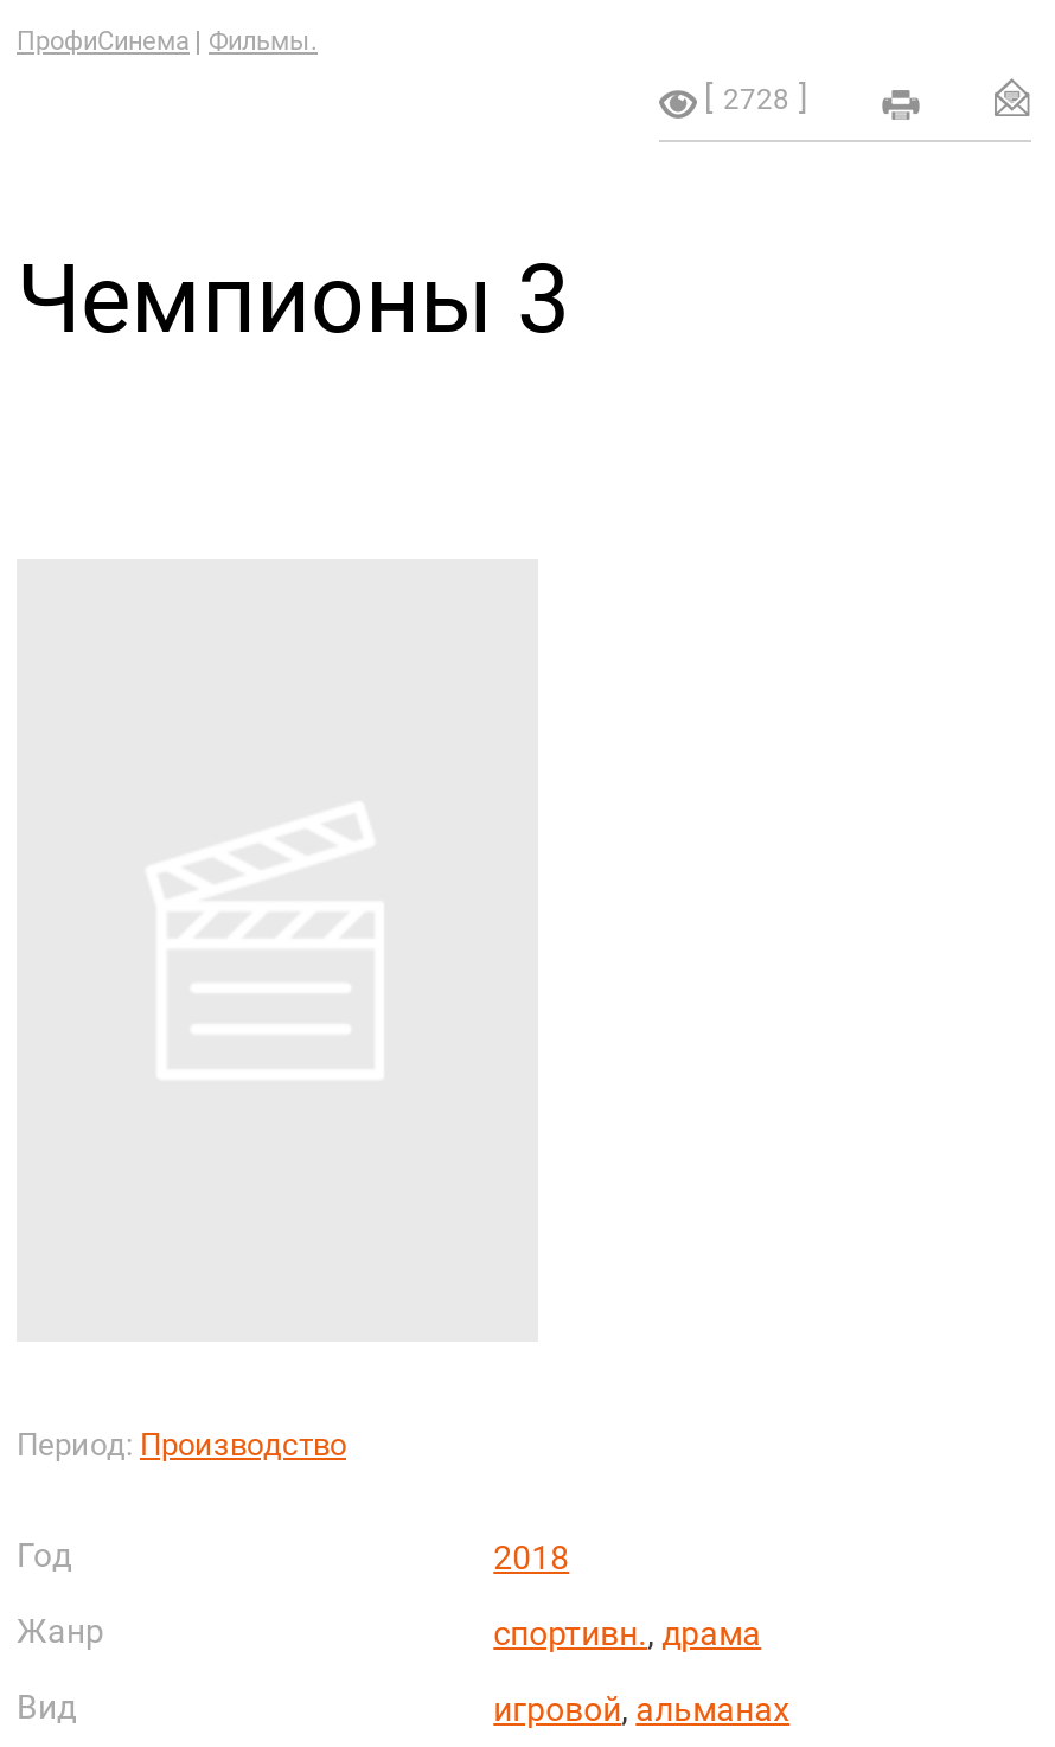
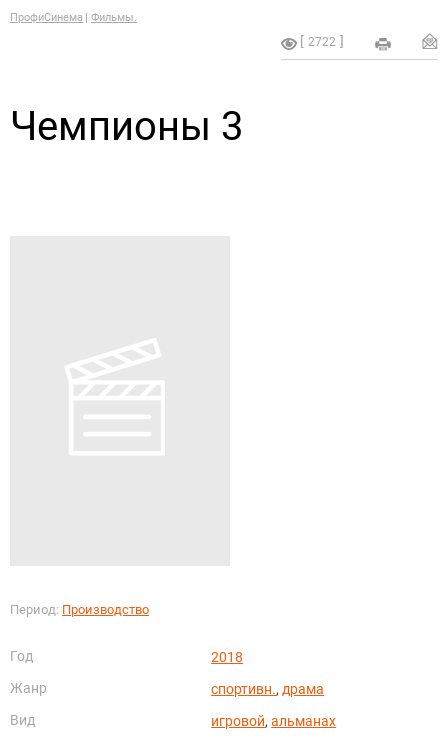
- 2728
+ 2722
